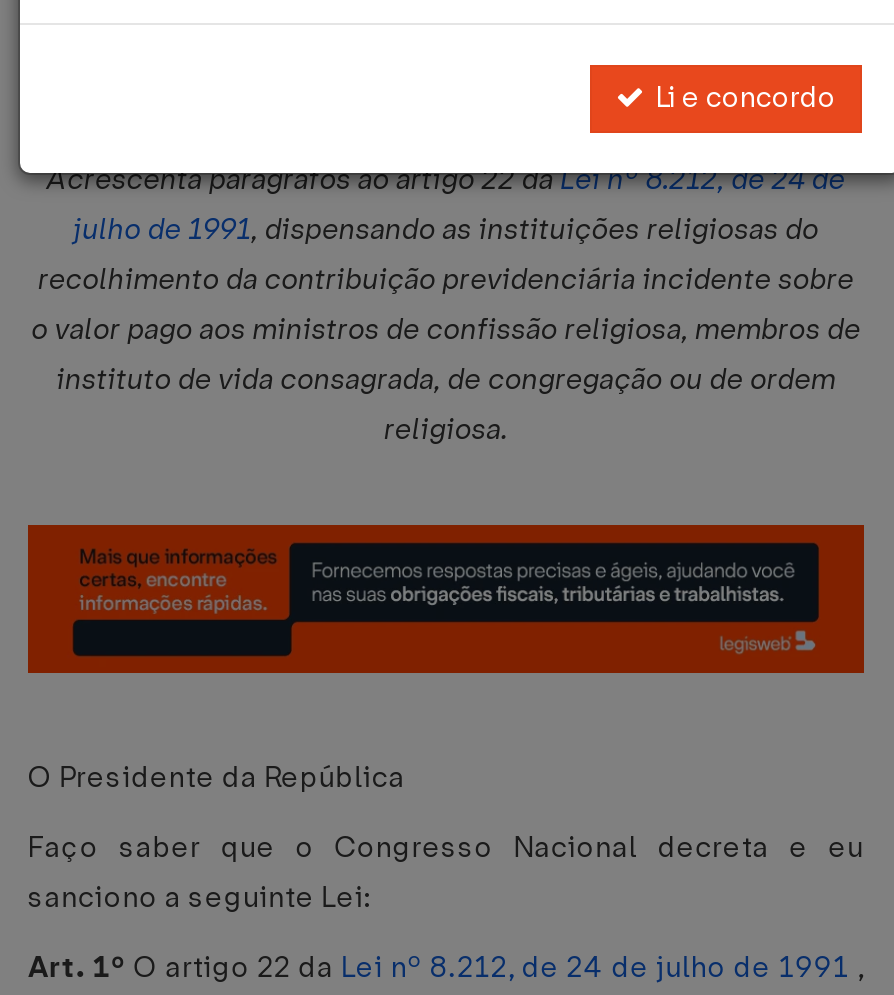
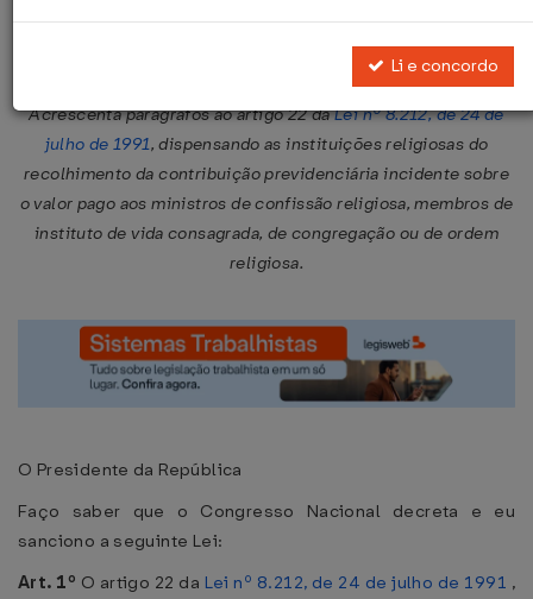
- [image]
+ [image]
